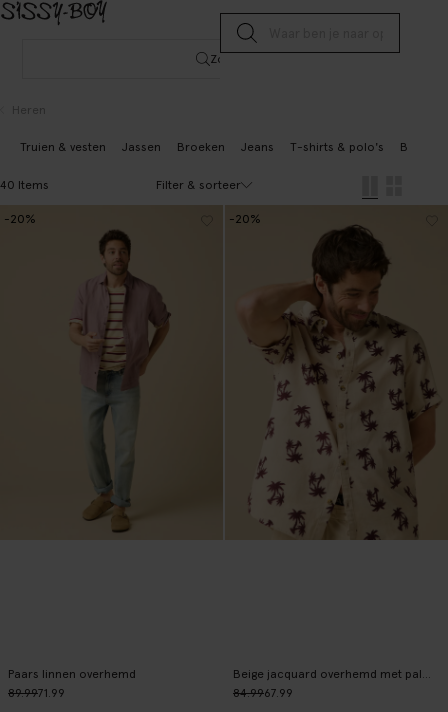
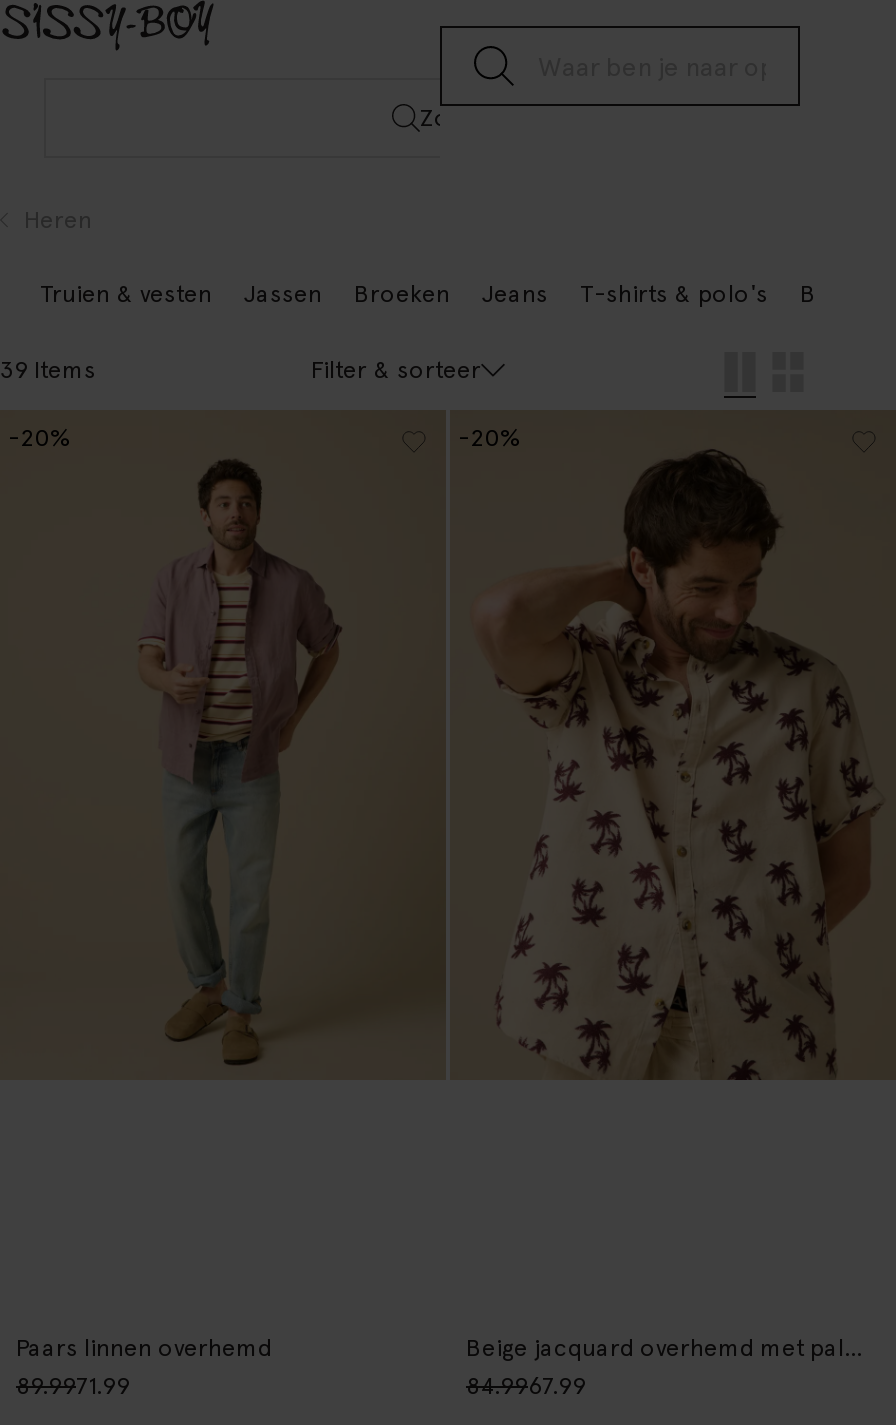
- 40 Items
+ 39 Items
